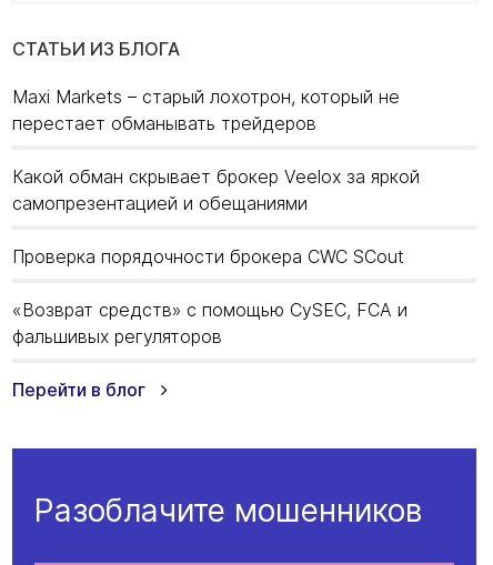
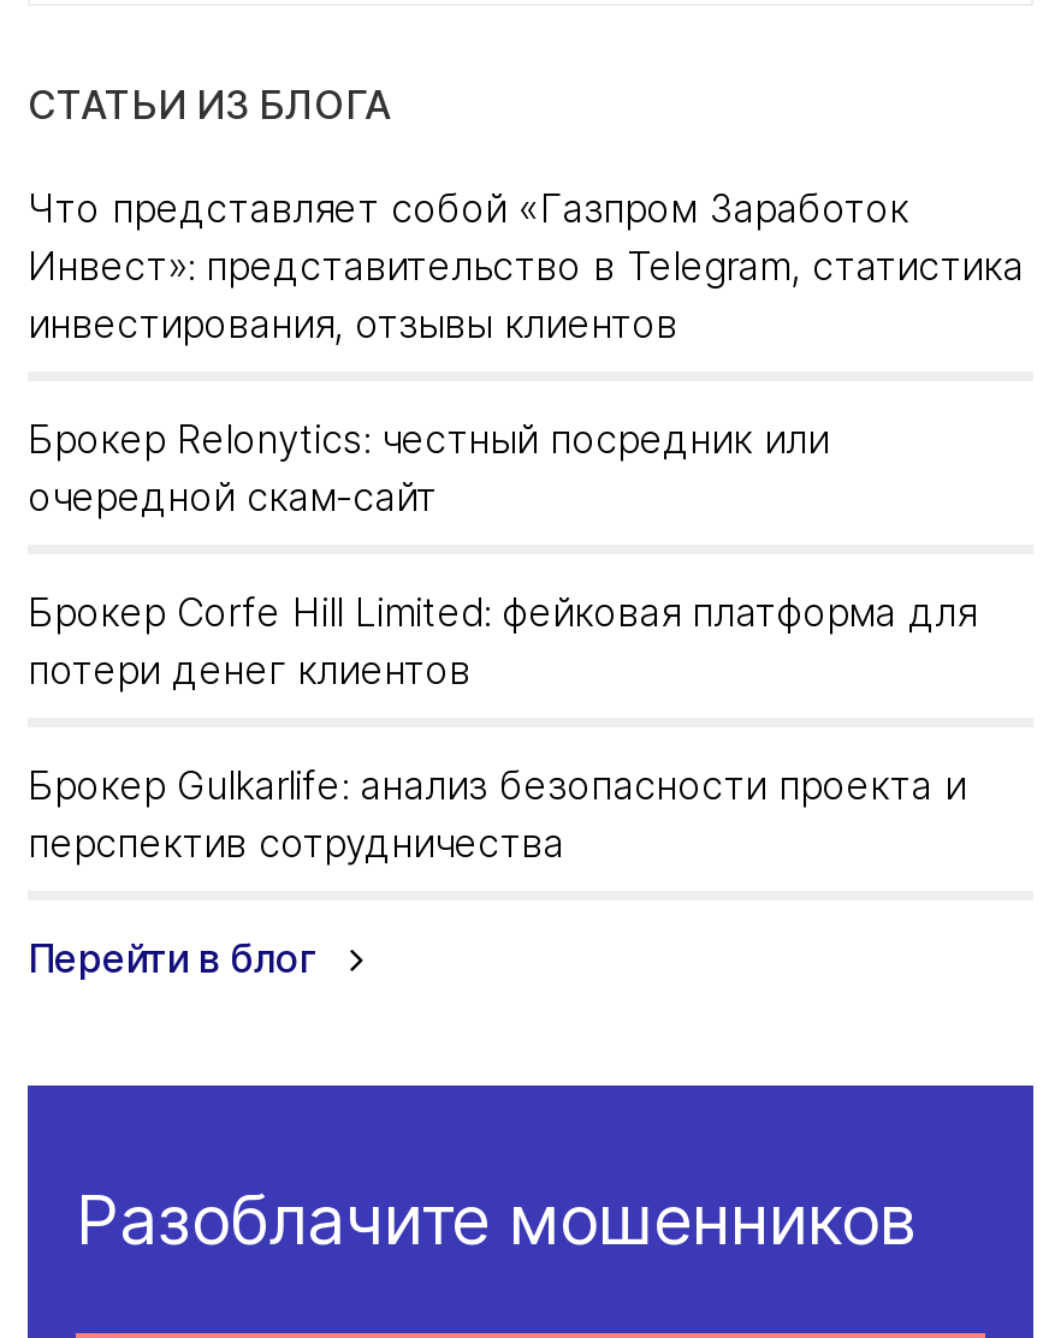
- Maxi Markets – старый лохотрон, который не
- перестает обманывать трейдеров
+ Что представляет собой «Газпром Заработок
+ Инвест»: представительство в Telegram, статистика
+ инвестирования, отзывы клиентов

- Какой обман скрывает брокер Veelox за яркой
- самопрезентацией и обещаниями
+ Брокер Relonytics: честный посредник или
+ очередной скам-сайт

- Проверка порядочности брокера CWC SCout
+ Брокер Corfe Hill Limited: фейковая платформа для
+ потери денег клиентов

- «Возврат средств» с помощью CySEC, FCA и
- фальшивых регуляторов
+ Брокер Gulkarlife: анализ безопасности проекта и
+ перспектив сотрудничества
